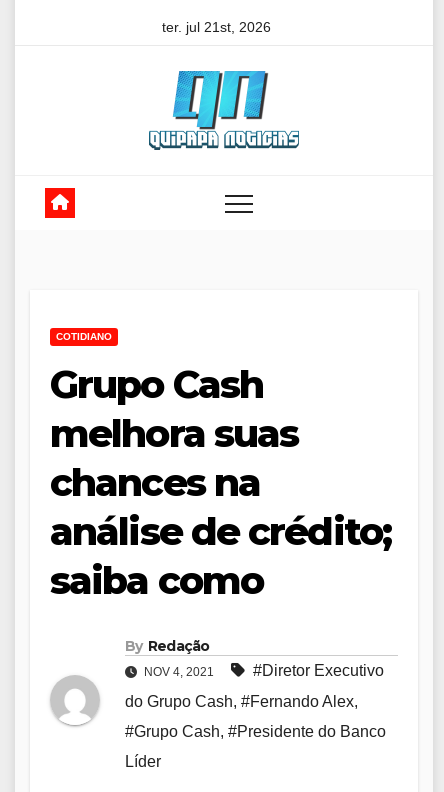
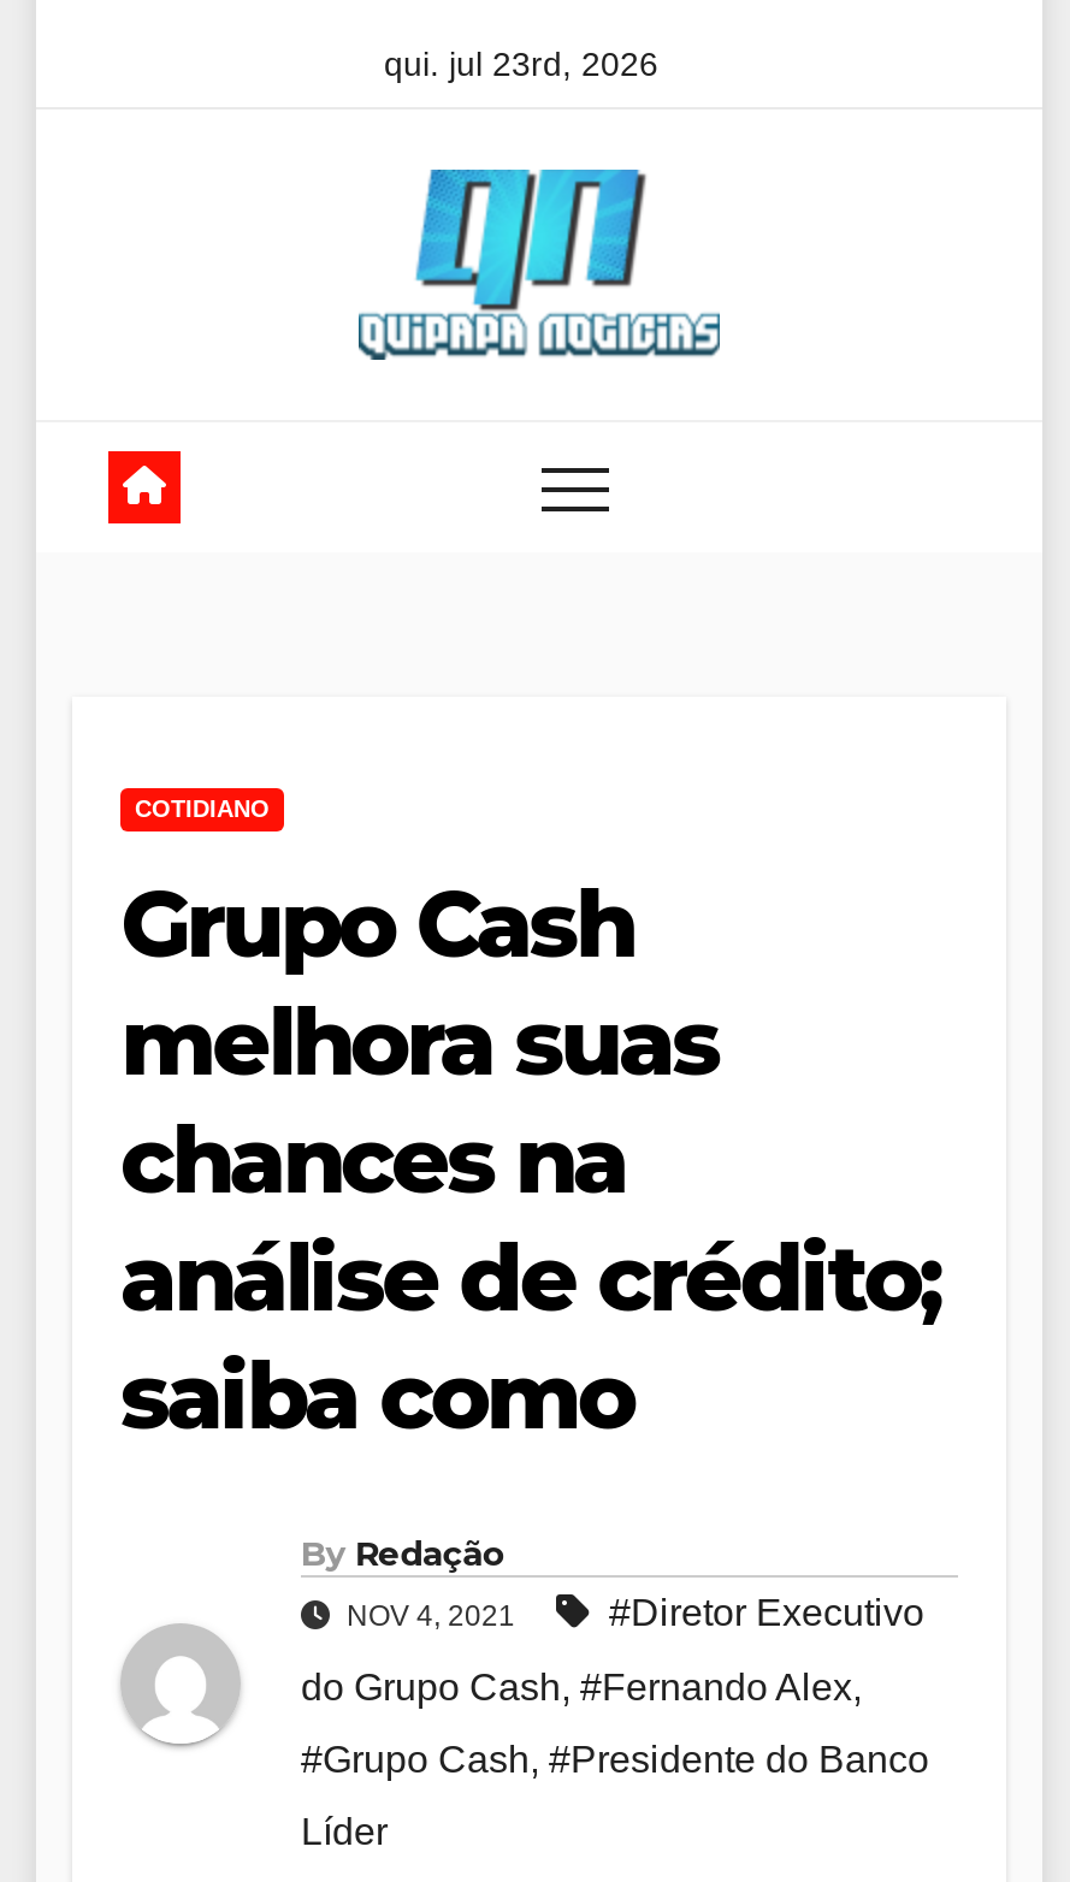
- ter. jul 21st, 2026
+ qui. jul 23rd, 2026
